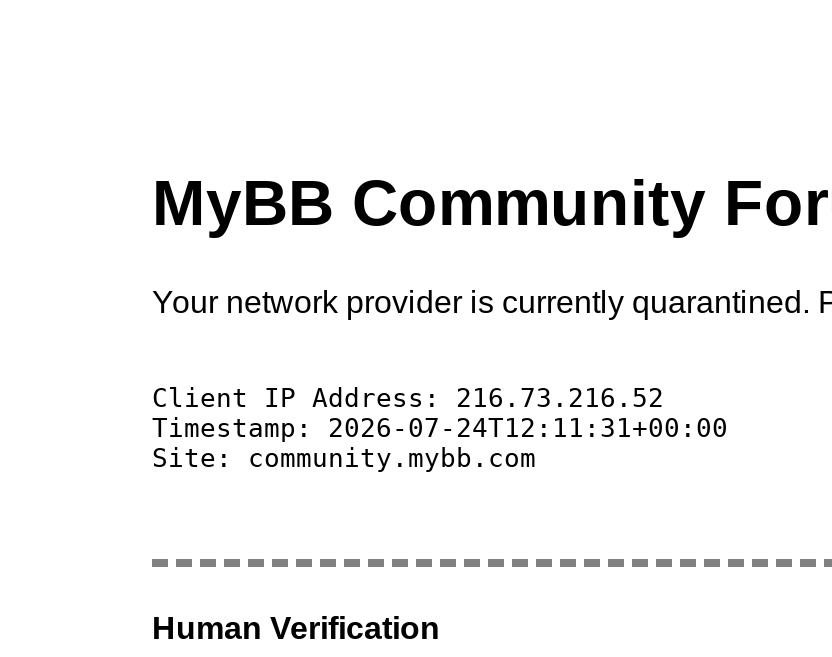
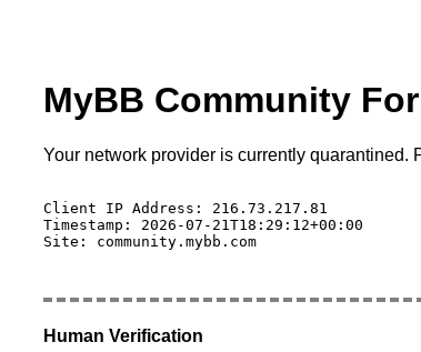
- Client IP Address: 216.73.216.52
+ Client IP Address: 216.73.217.81

- Timestamp: 2026-07-24T12:11:31+00:00
+ Timestamp: 2026-07-21T18:29:12+00:00
